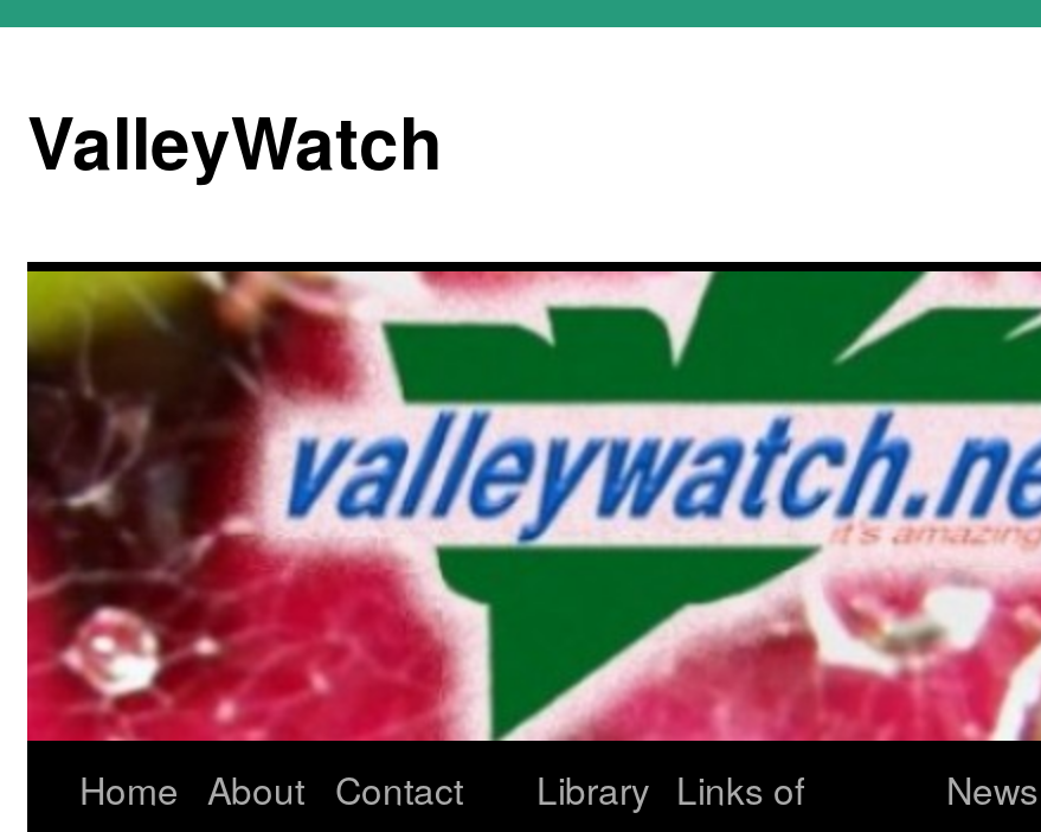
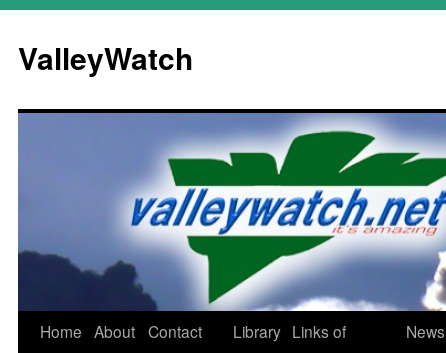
- [image]
+ [image]
